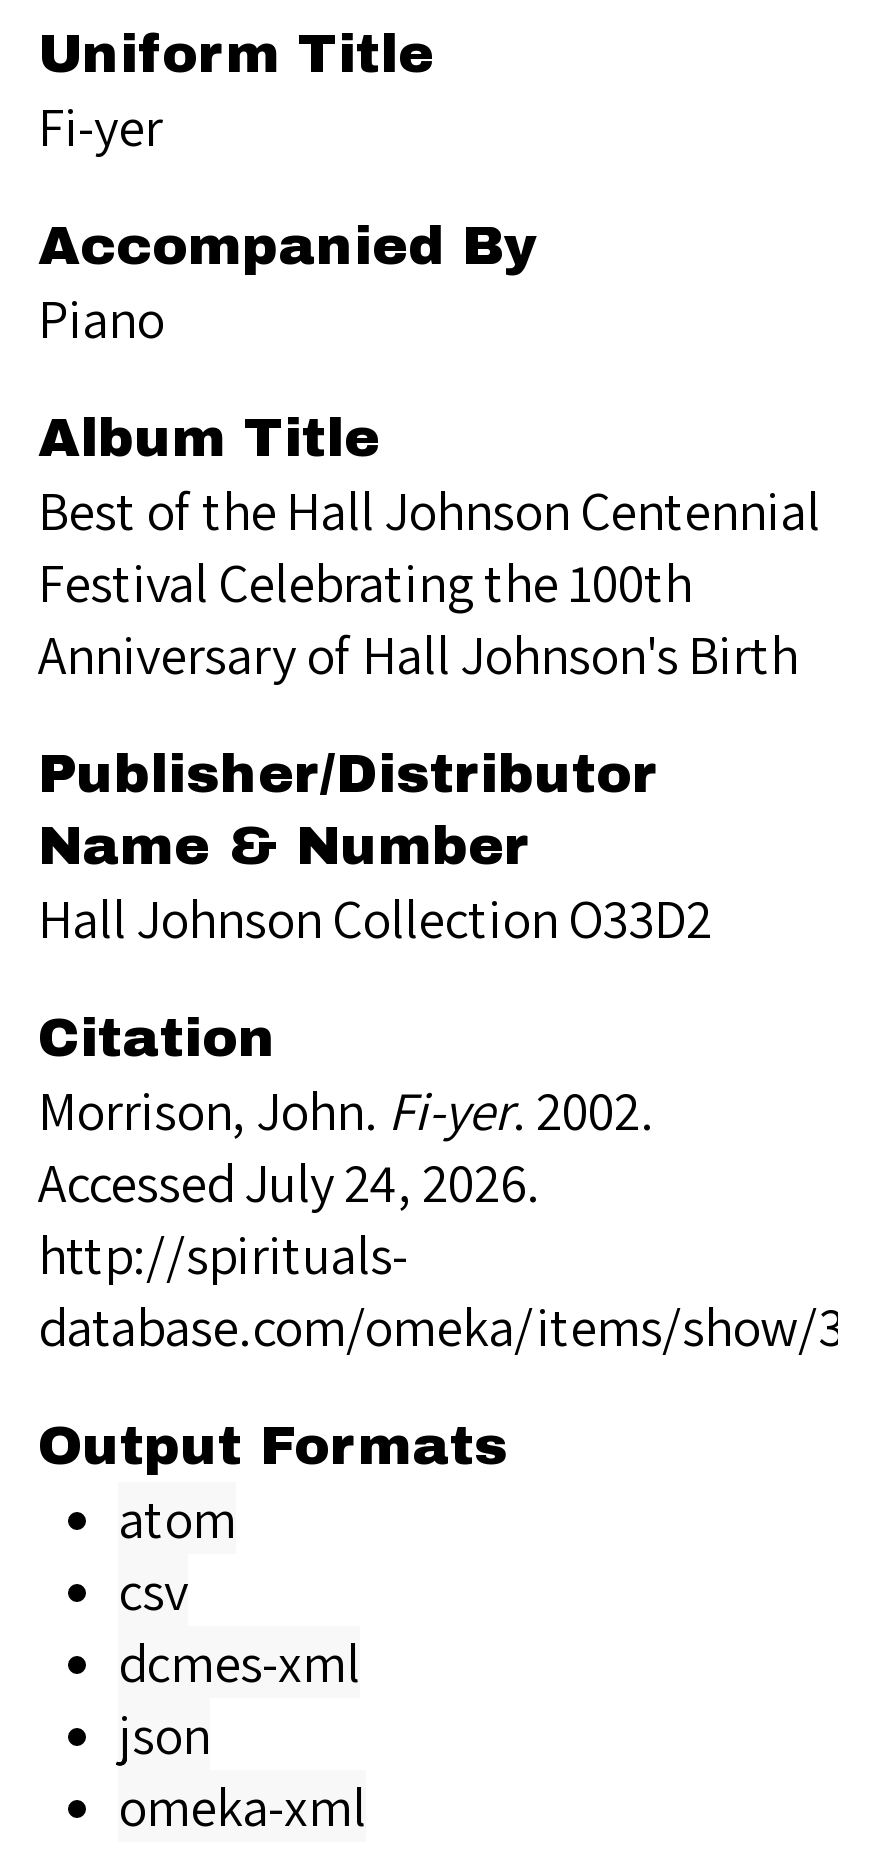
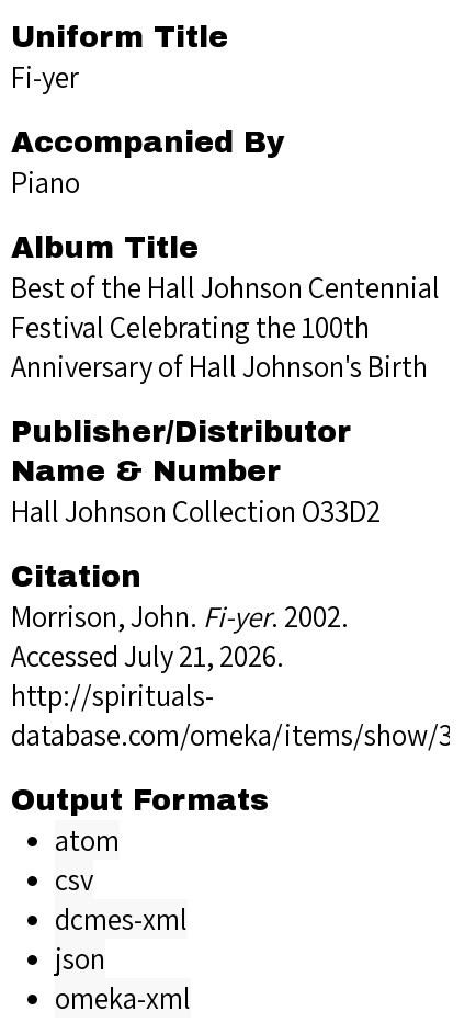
- Accessed July 24, 2026.
+ Accessed July 21, 2026.
